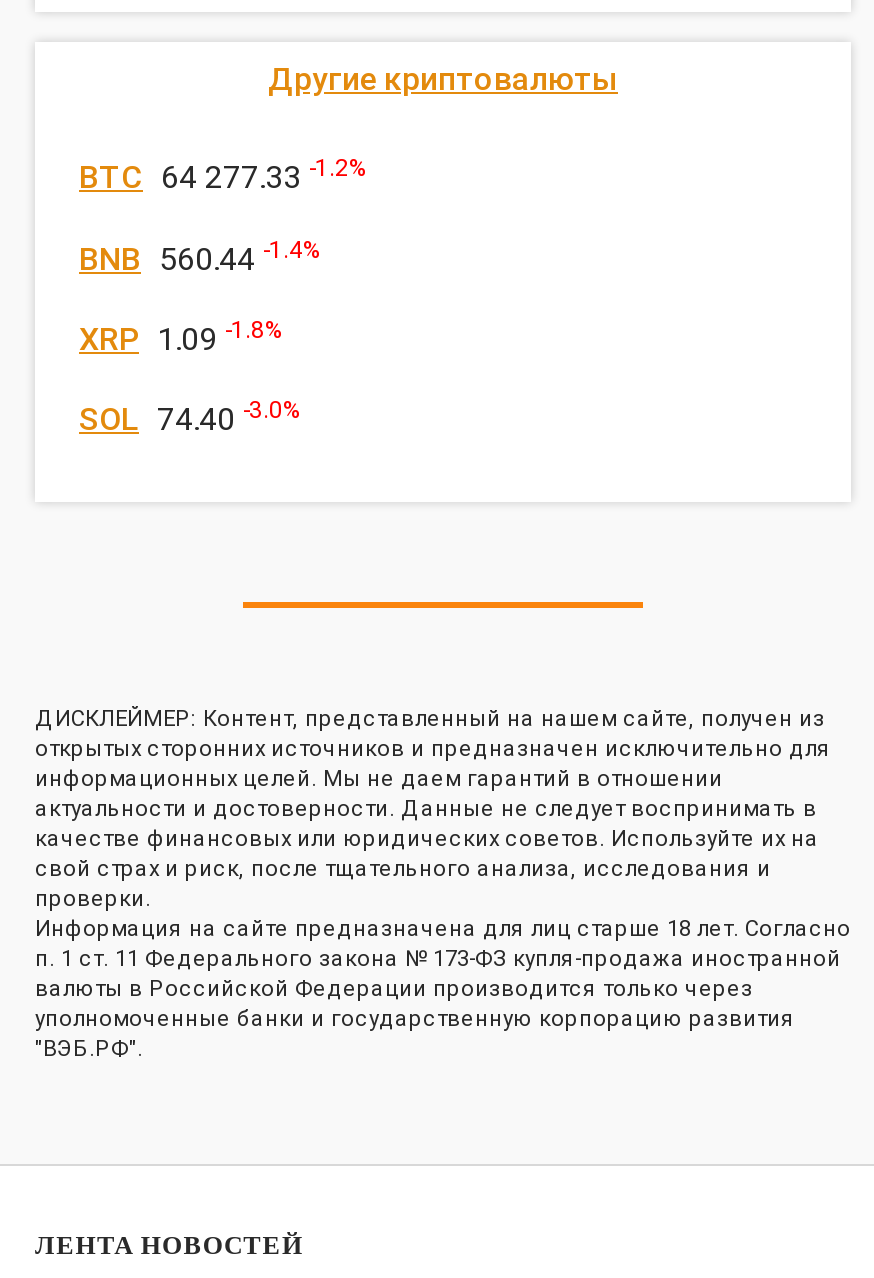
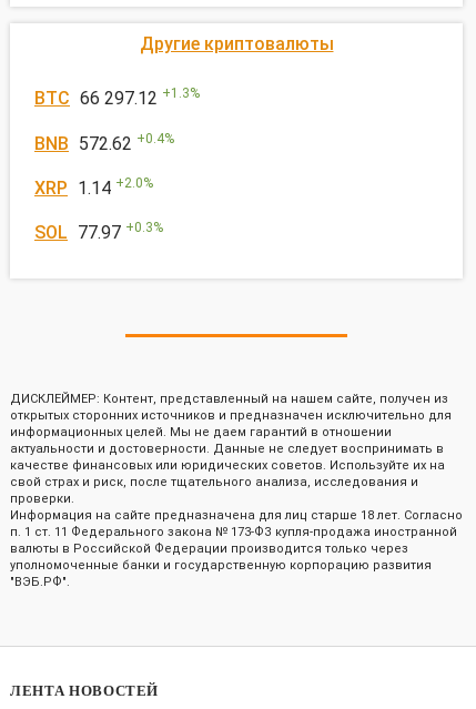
- BTC 64 277.33 -1.2%
+ BTC 66 297.12 + 1.3%

- BNB 560.44 -1.4%
+ BNB 572.62 +0.4%

- XRP 1.09 -1.8%
+ XRP 1.14 +2.0%

- SOL 74.40 -3.0%
+ SOL 77.97 +0.3%
